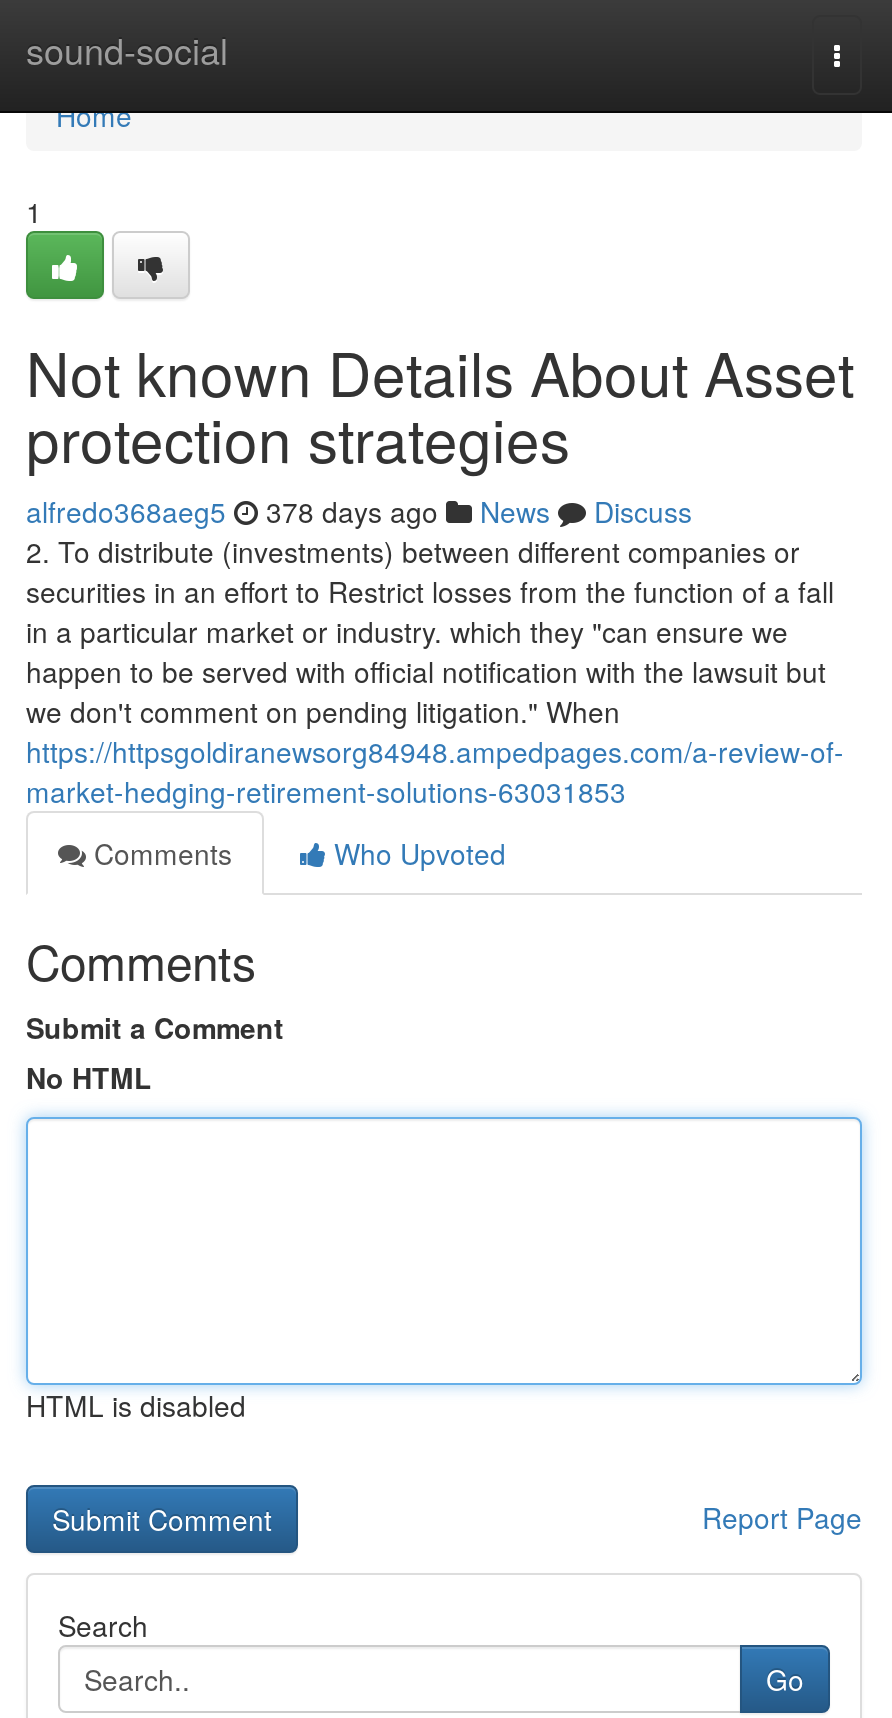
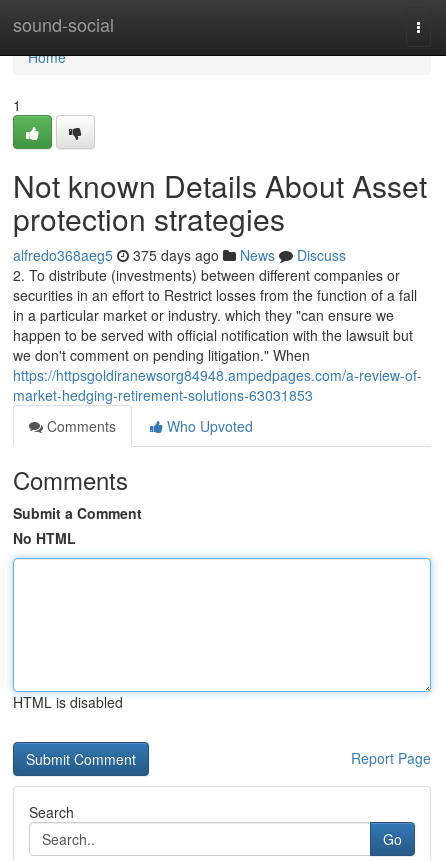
- alfredo368aeg5 378 days ago News Discuss
+ alfredo368aeg5 375 days ago News Discuss
